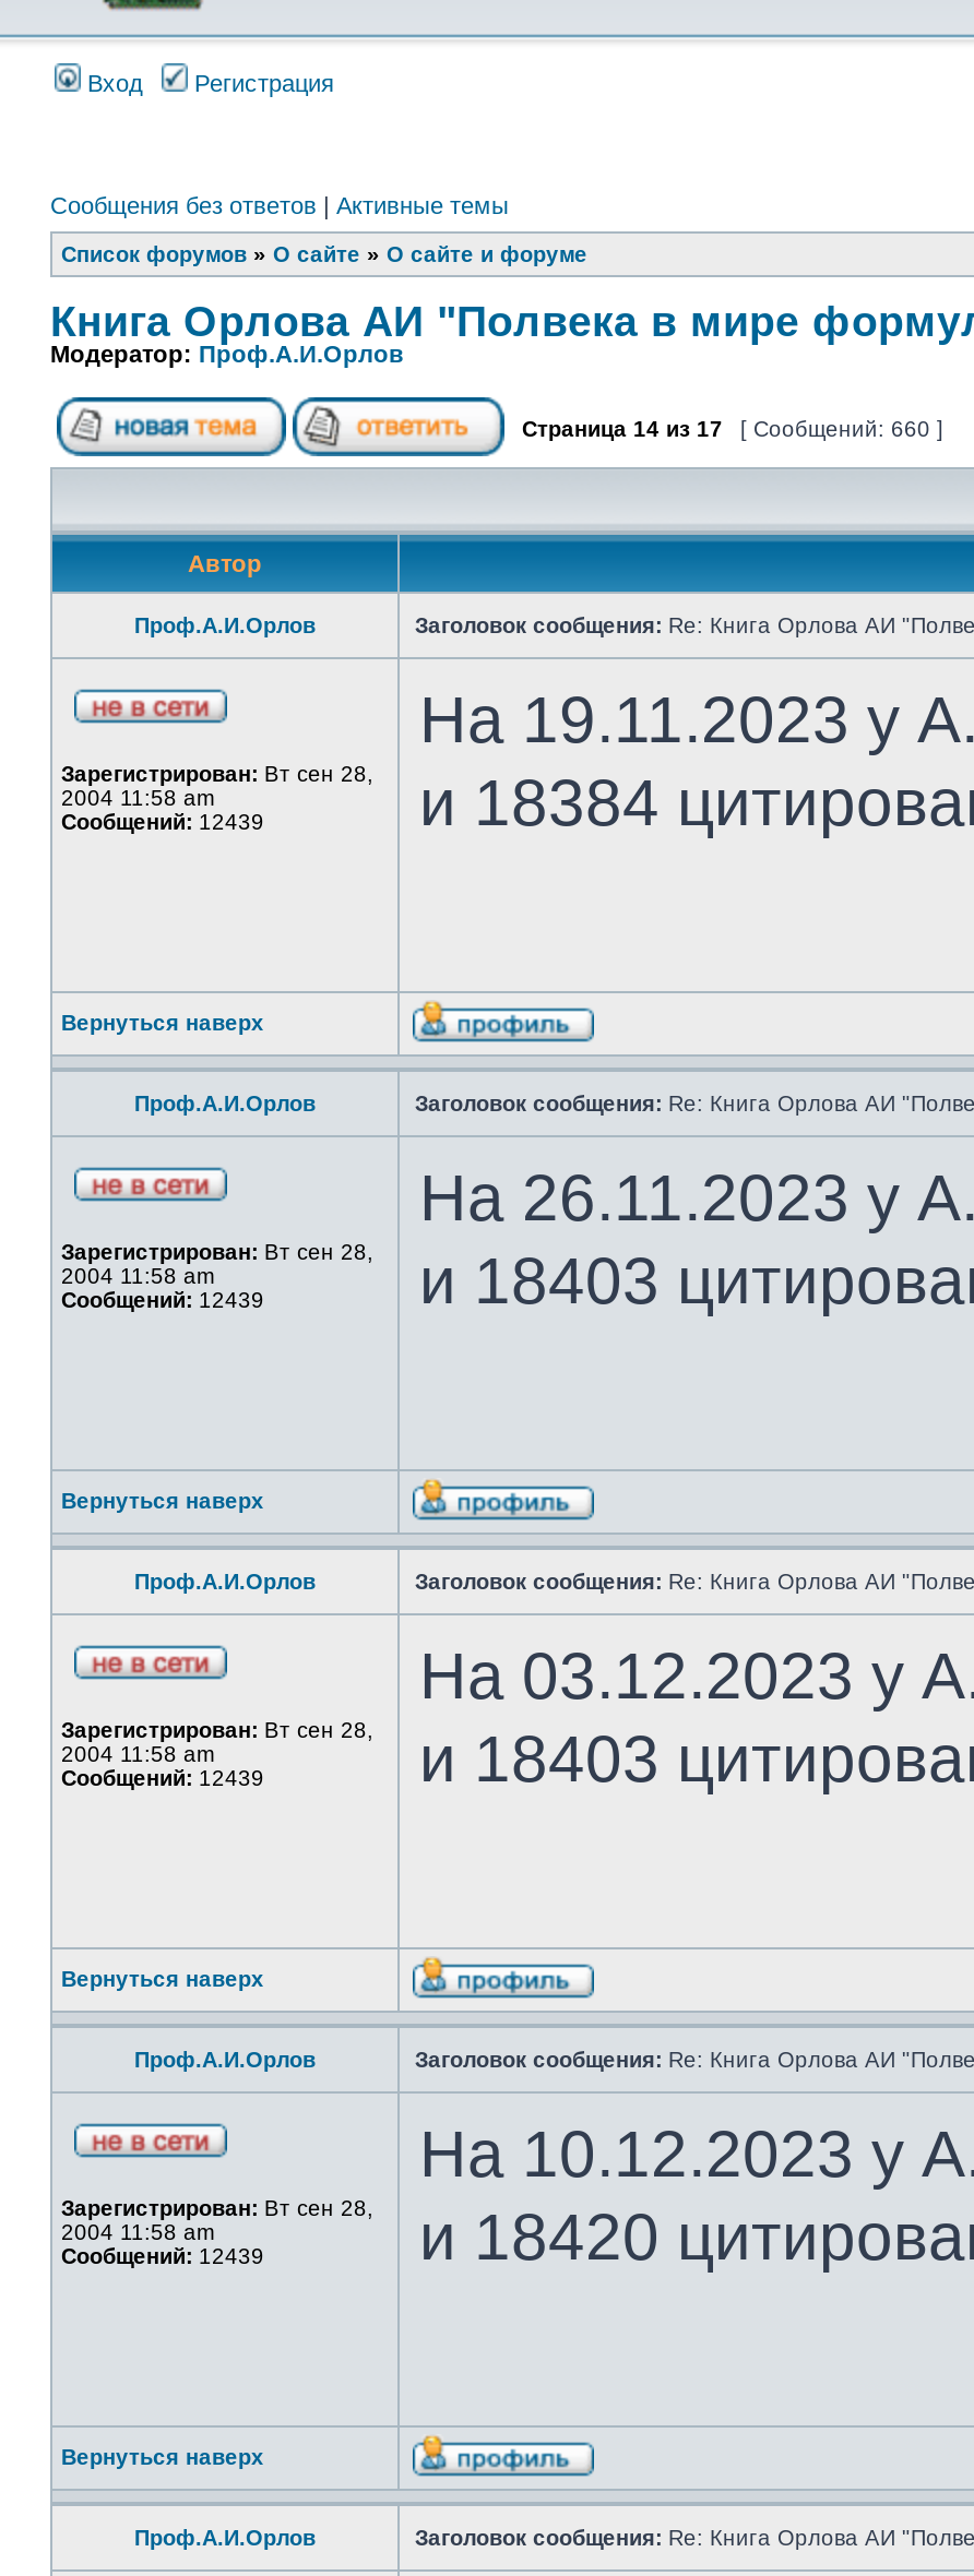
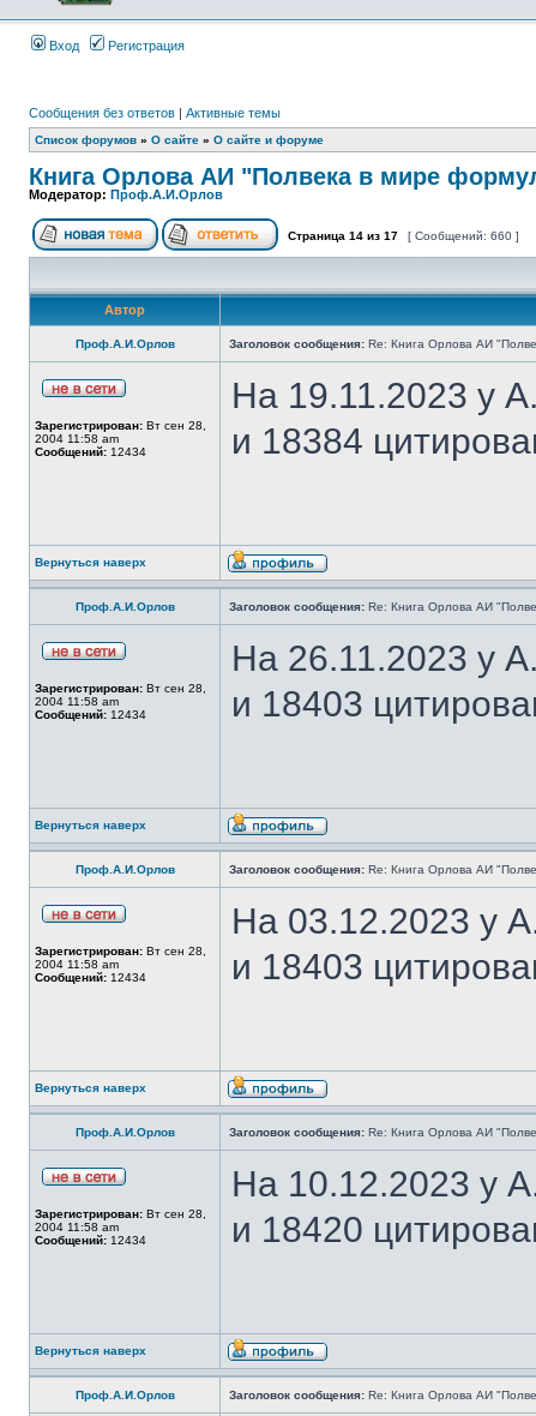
- Сообщений: 12439
+ Сообщений: 12434

- Сообщений: 12439
+ Сообщений: 12434

- Сообщений: 12439
+ Сообщений: 12434

- Сообщений: 12439
+ Сообщений: 12434
